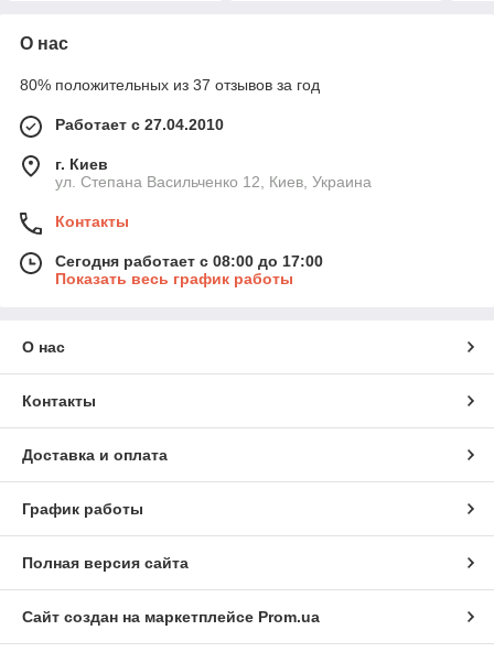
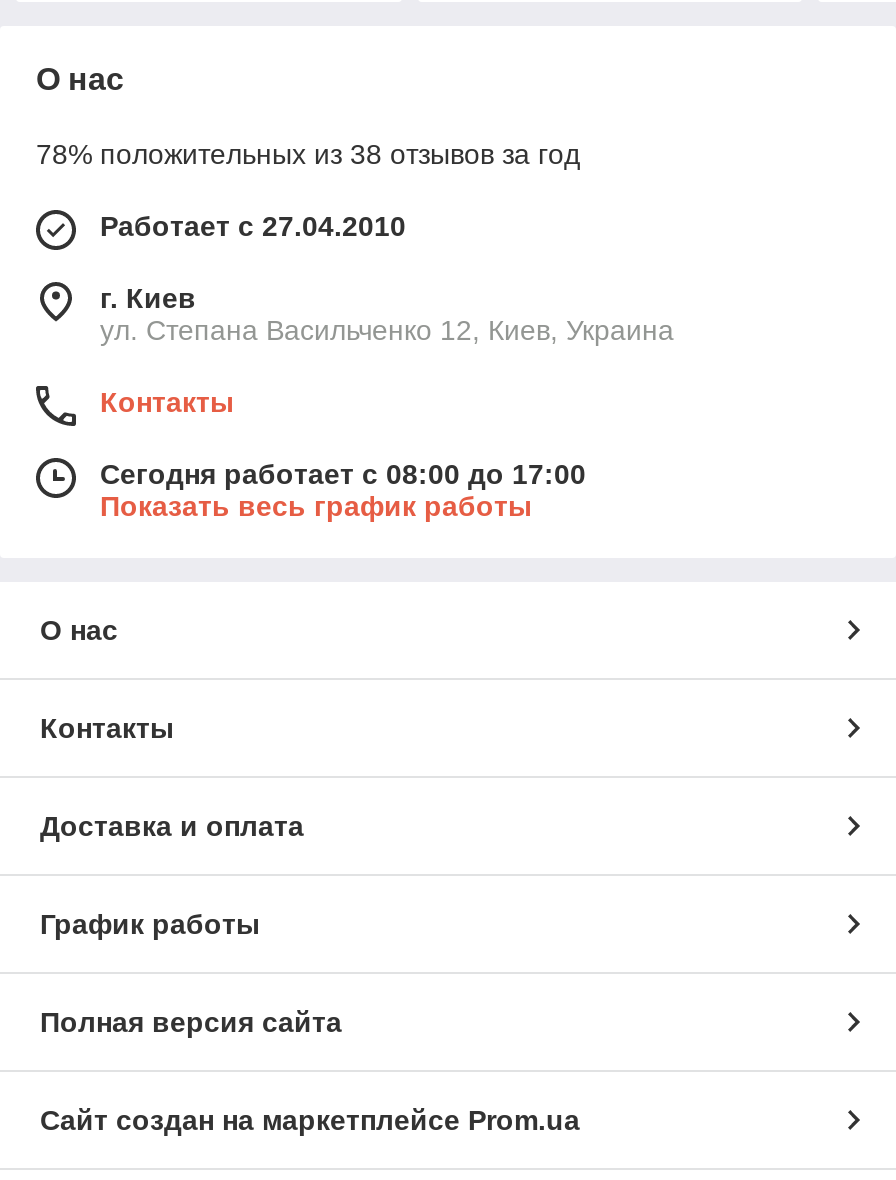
- 80% положительных из 37 отзывов за год
+ 78% положительных из 38 отзывов за год
